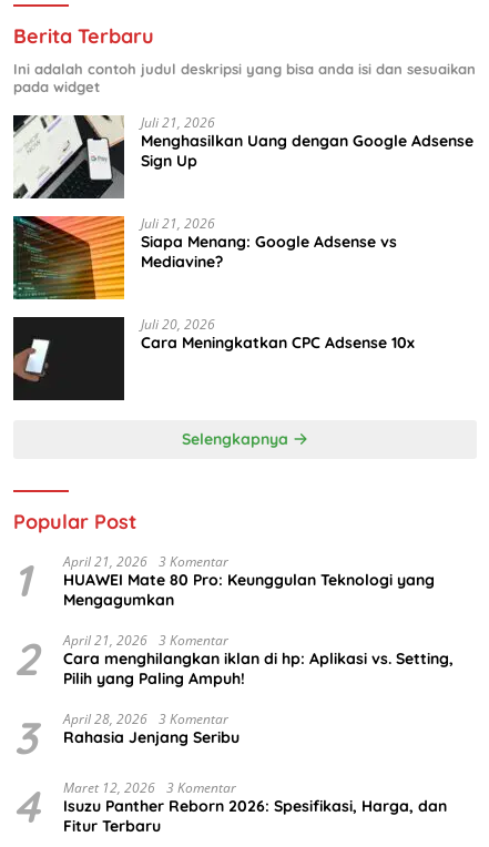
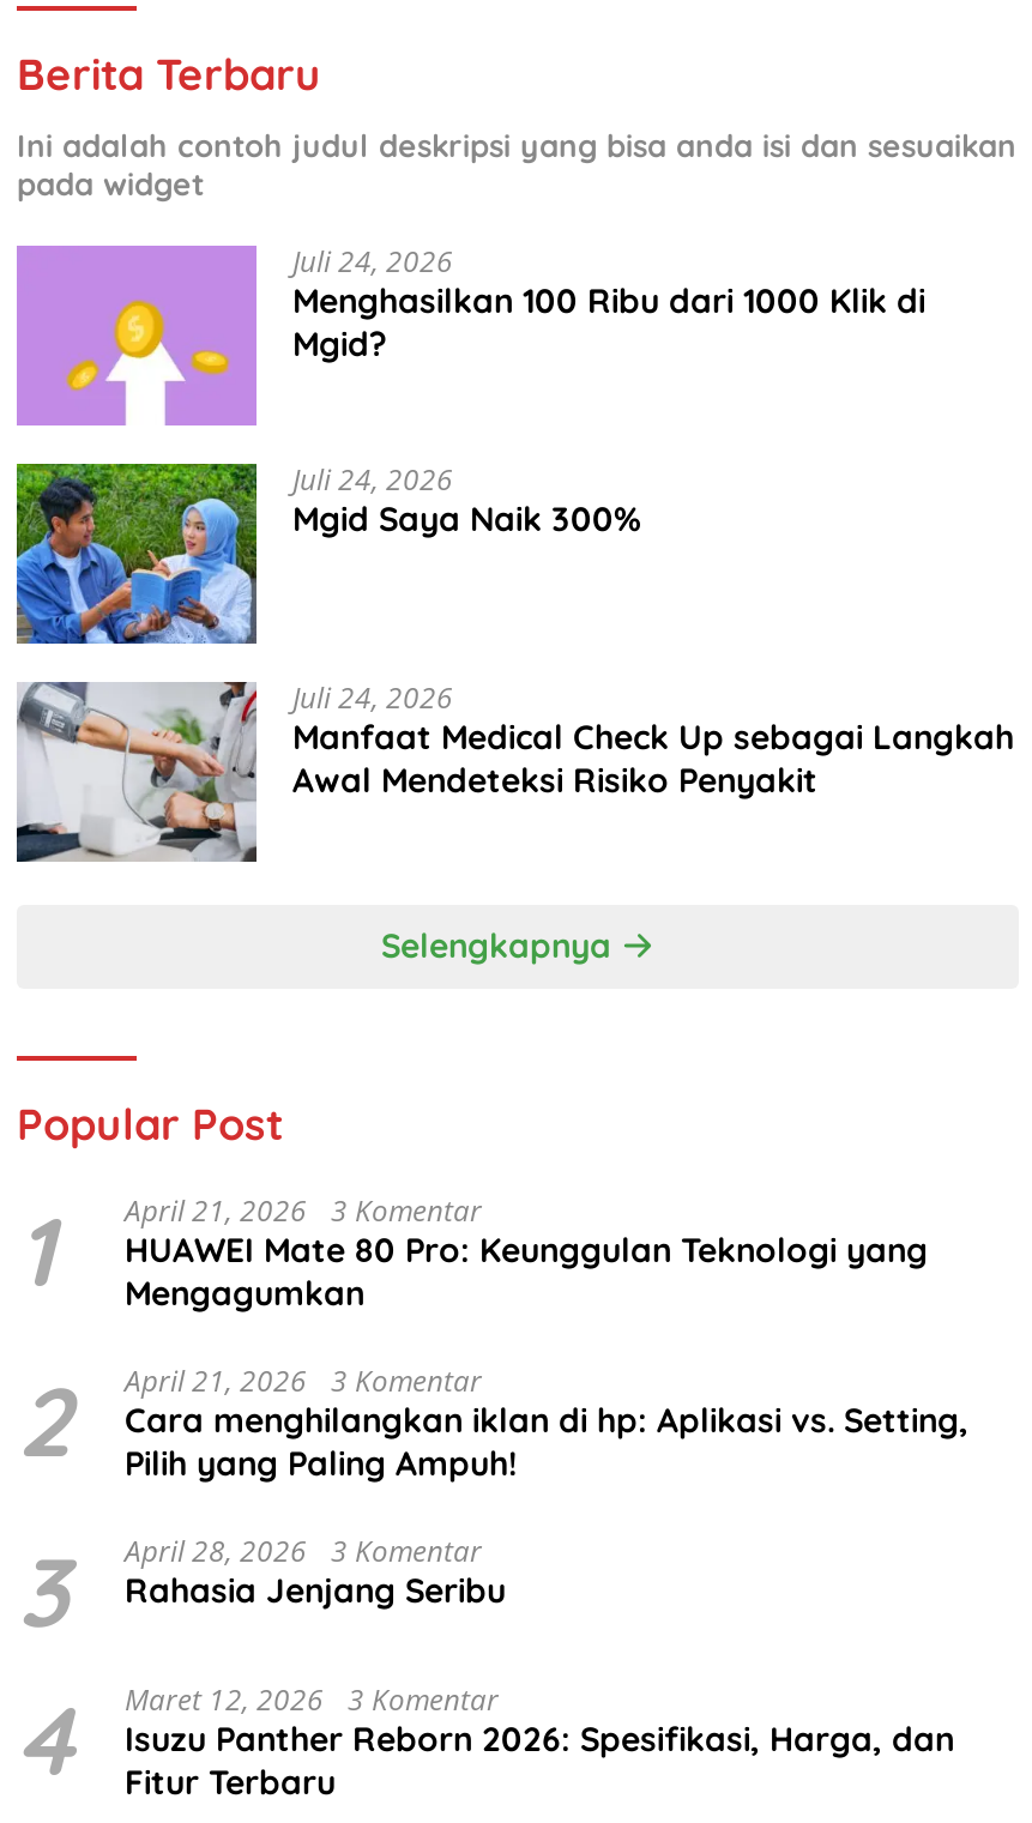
- [image]
- Juli 21, 2026
- Menghasilkan Uang dengan Google Adsense
- Sign Up
+ [image]
+ Juli 24, 2026
+ Menghasilkan 100 Ribu dari 1000 Klik di
+ Mgid?

- [image]
- Juli 21, 2026
- Siapa Menang: Google Adsense vs
- Mediavine?
+ [image]
+ Juli 24, 2026
+ Mgid Saya Naik 300%

- [image]
- Juli 20, 2026
- Cara Meningkatkan CPC Adsense 10x
+ [image]
+ Juli 24, 2026
+ Manfaat Medical Check Up sebagai Langkah
+ Awal Mendeteksi Risiko Penyakit
